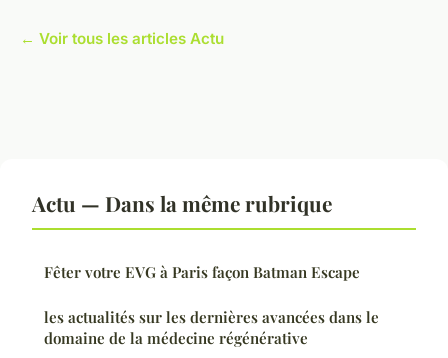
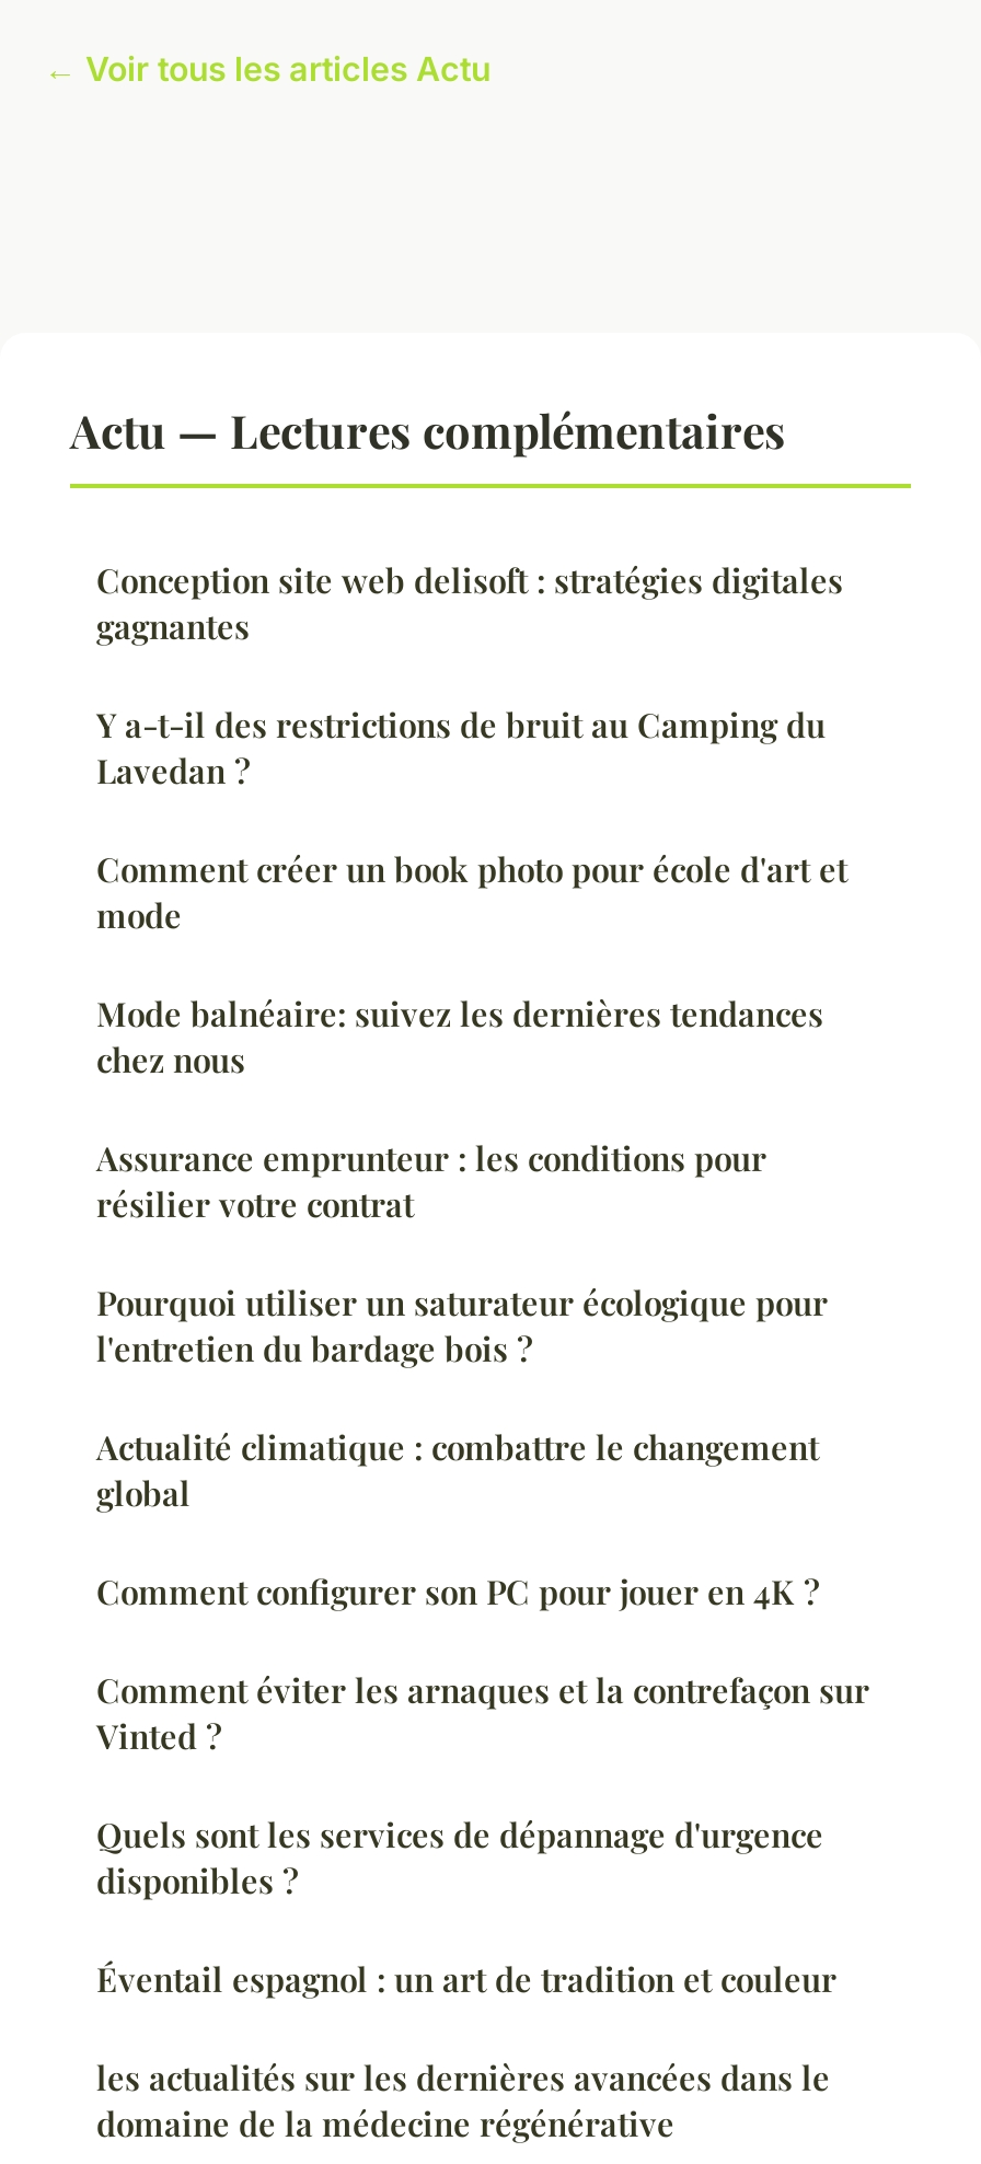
- Actu — Dans la même rubrique
- Fêter votre EVG à Paris façon Batman Escape
+ Actu — Lectures complémentaires
+ Conception site web delisoft : stratégies digitales
+ gagnantes
+ Y a-t-il des restrictions de bruit au Camping du
+ Lavedan ?
+ Comment créer un book photo pour école d'art et
+ mode
+ Mode balnéaire: suivez les dernières tendances
+ chez nous
+ Assurance emprunteur : les conditions pour
+ résilier votre contrat
+ Pourquoi utiliser un saturateur écologique pour
+ l'entretien du bardage bois ?
+ Actualité climatique : combattre le changement
+ global
+ Comment configurer son PC pour jouer en 4K ?
+ Comment éviter les arnaques et la contrefaçon sur
+ Vinted ?
+ Quels sont les services de dépannage d'urgence
+ disponibles ?
+ Éventail espagnol : un art de tradition et couleur
